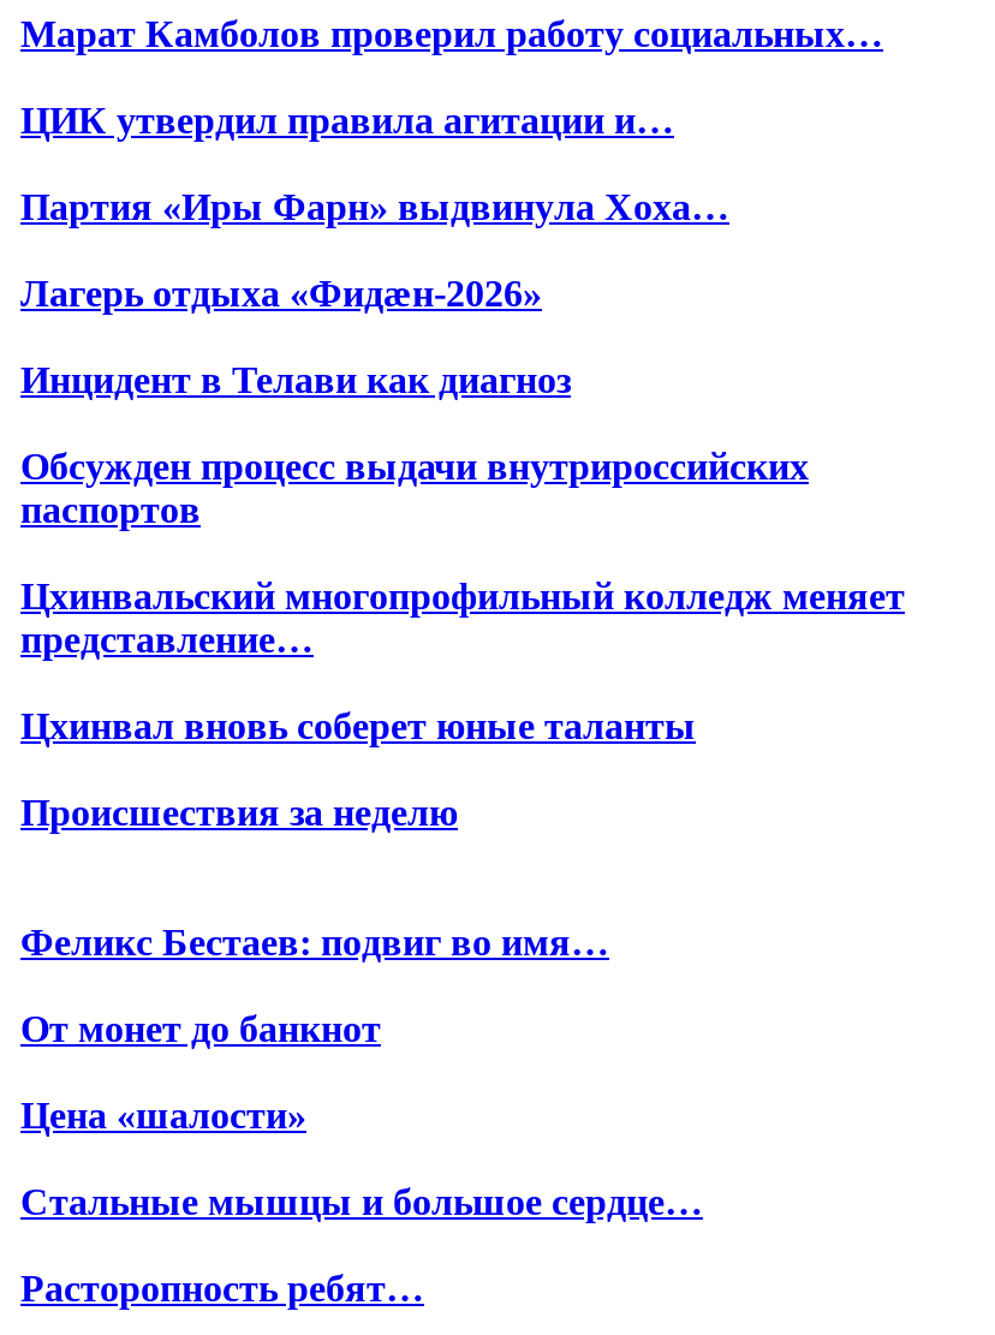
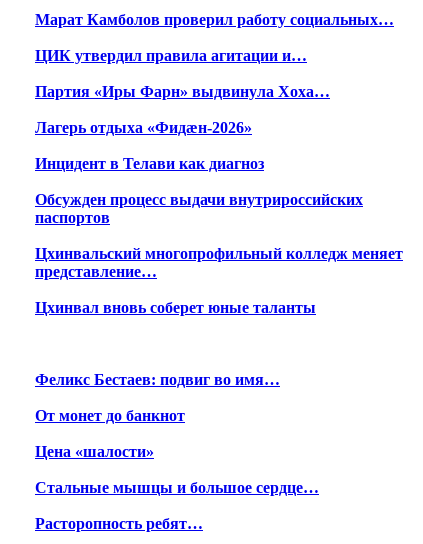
- Происшествия за неделю
